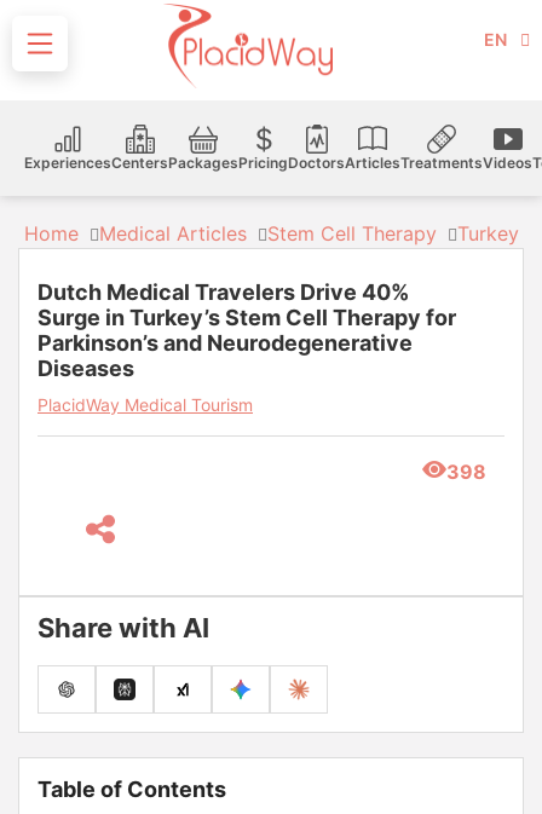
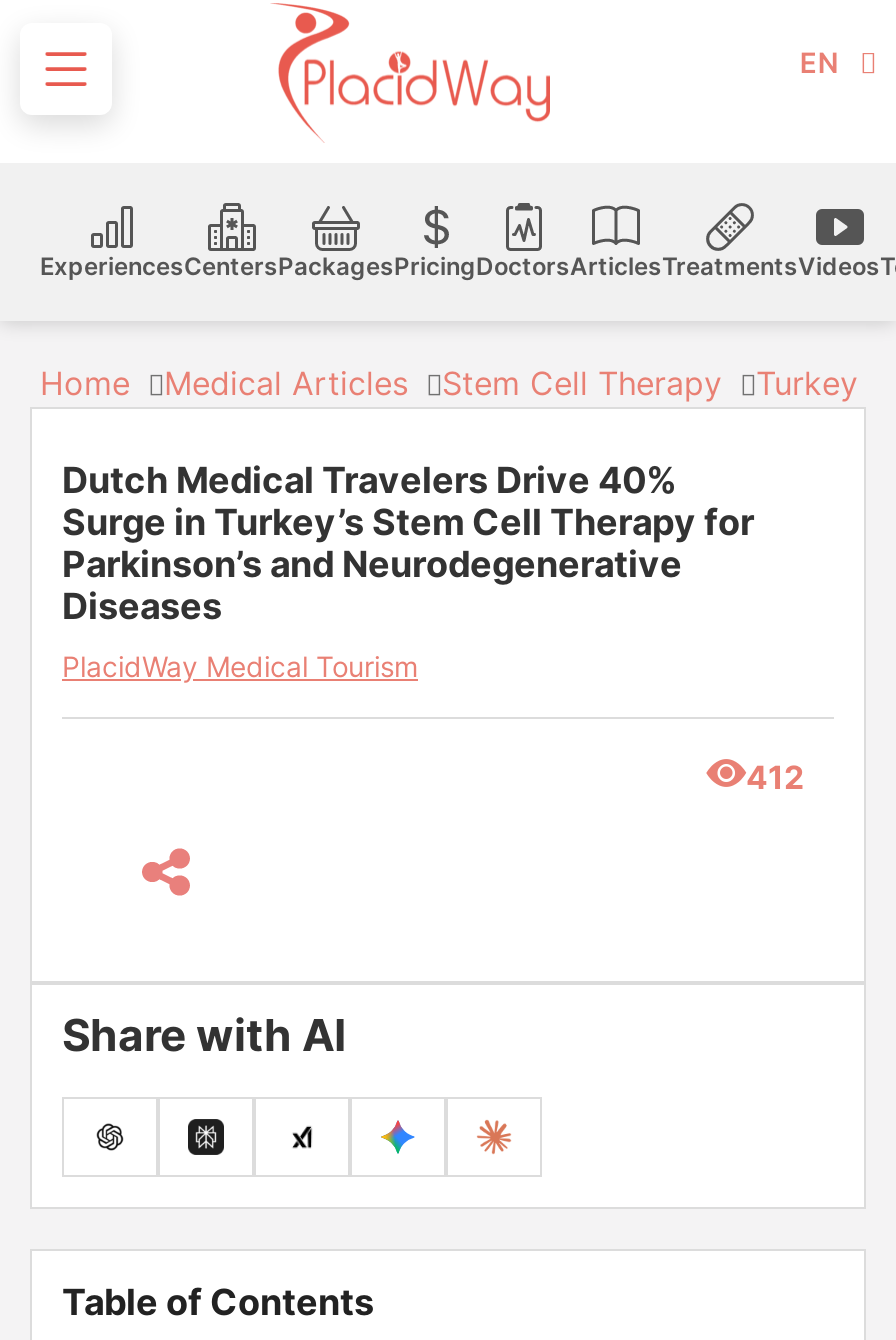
- 398
+ 412
